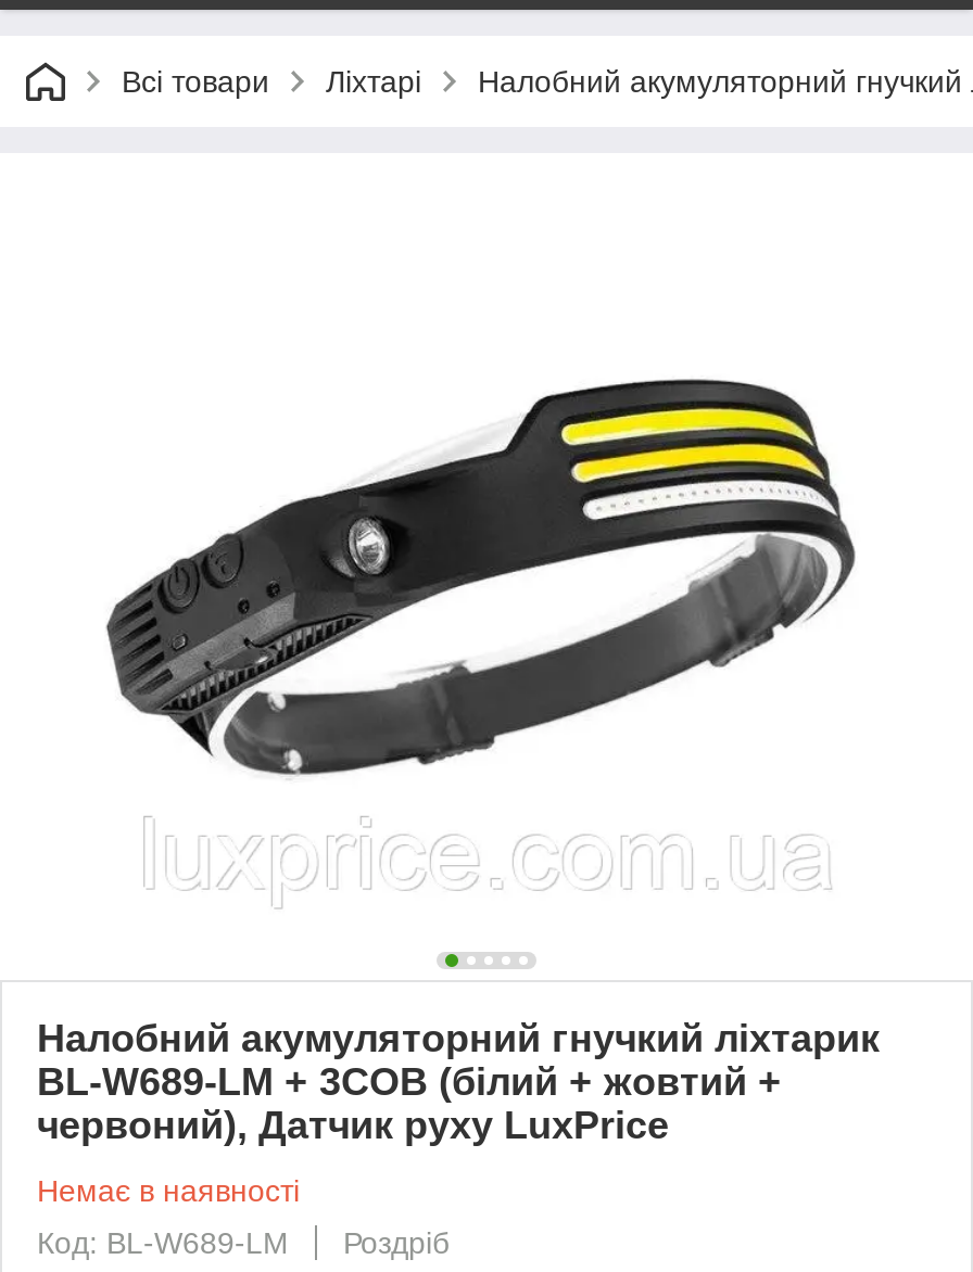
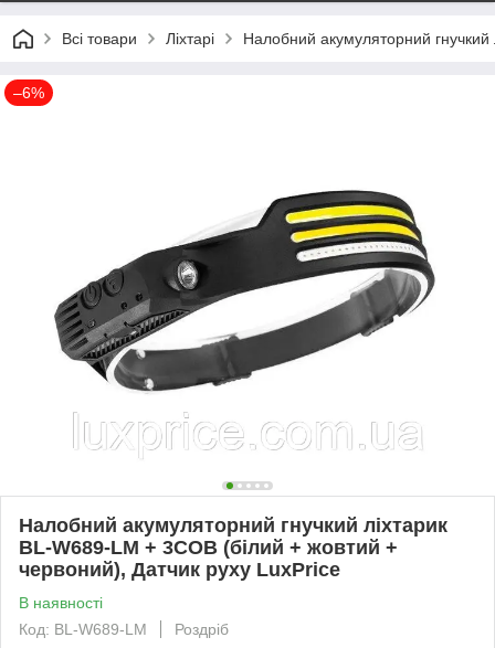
+ –6%

- Немає в наявності
+ В наявності
